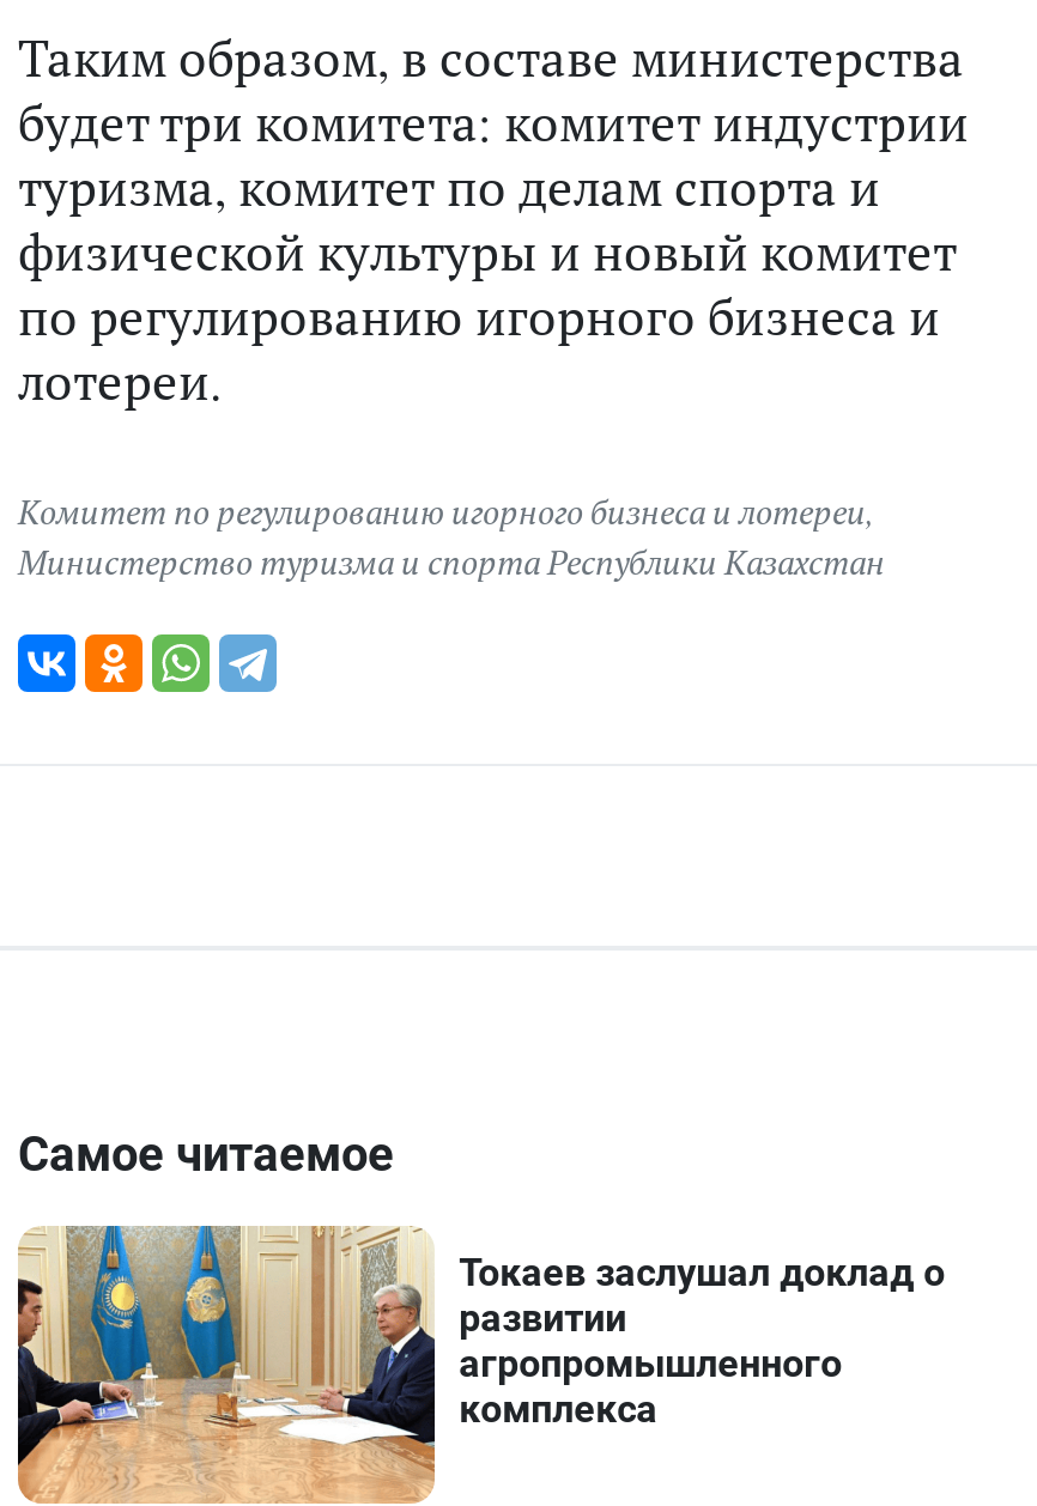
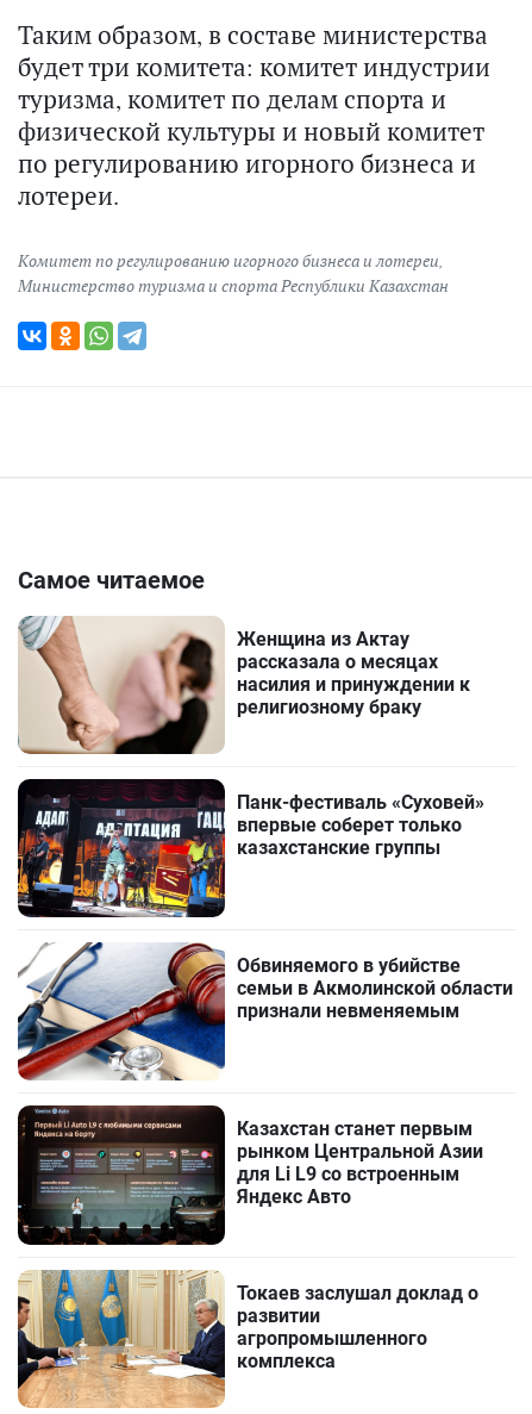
+ [image]
+ Панк-фестиваль «Суховей»
+ впервые соберет только
+ казахстанские группы

+ [image]
+ Обвиняемого в убийстве
+ семьи в Акмолинской области
+ признали невменяемым

+ [image]
+ Казахстан станет первым
+ рынком Центральной Азии
+ для Li L9 со встроенным
+ Яндекс Авто

+ [image]
+ Женщина из Актау
+ рассказала о месяцах
+ насилия и принуждении к
+ религиозному браку
